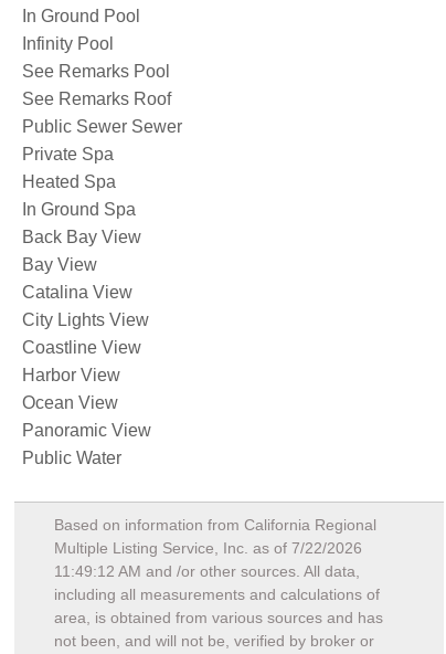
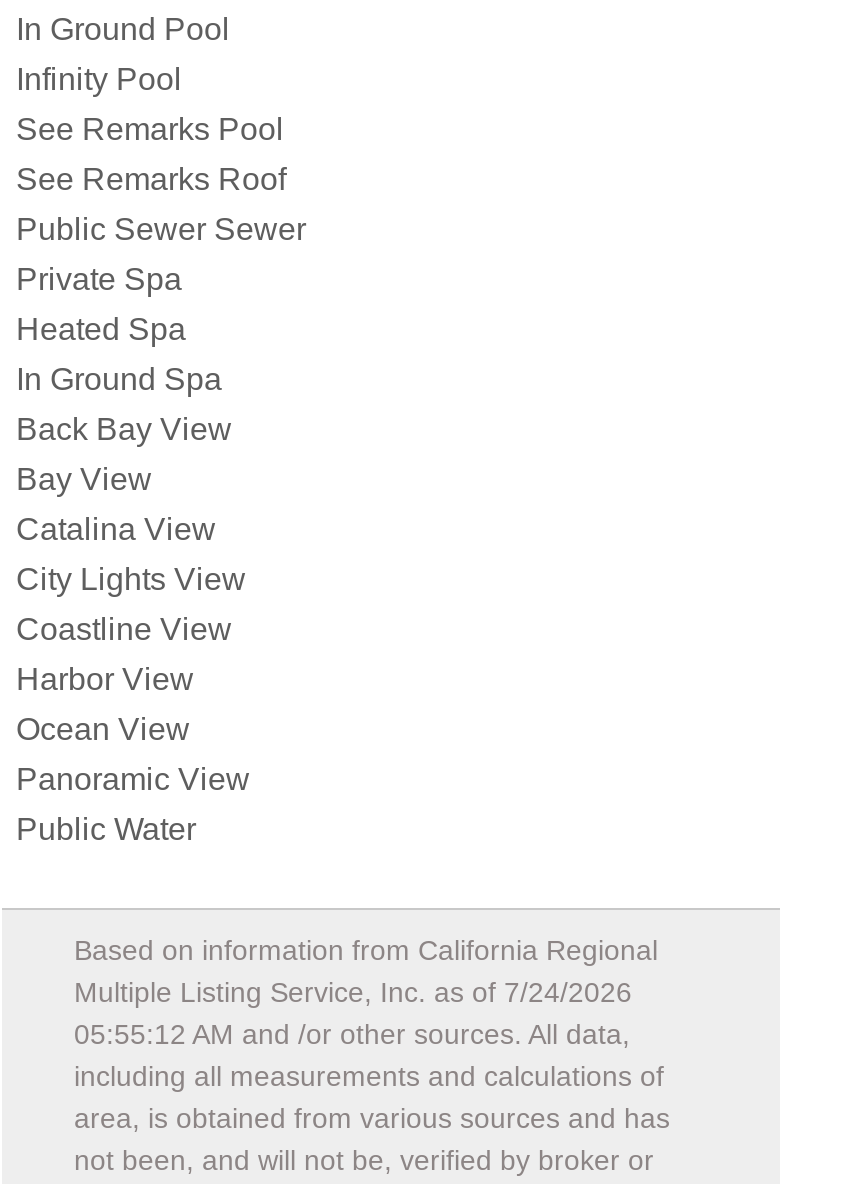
- Multiple Listing Service, Inc. as of 7/22/2026
+ Multiple Listing Service, Inc. as of 7/24/2026

- 11:49:12 AM and /or other sources. All data,
+ 05:55:12 AM and /or other sources. All data,
